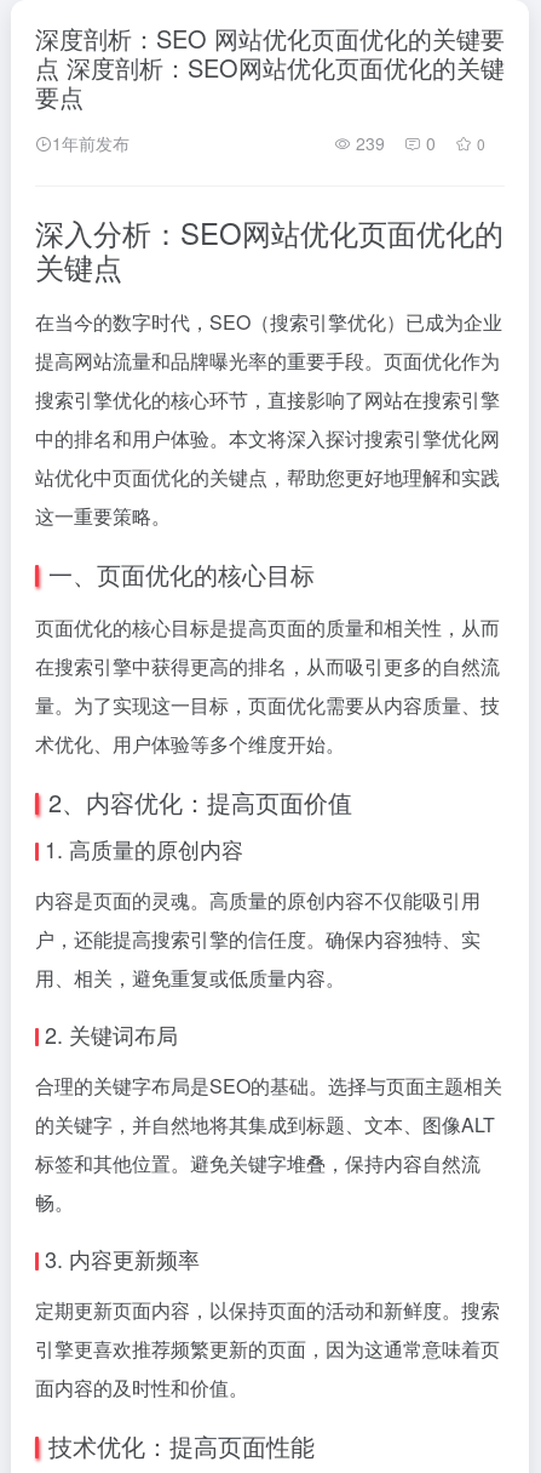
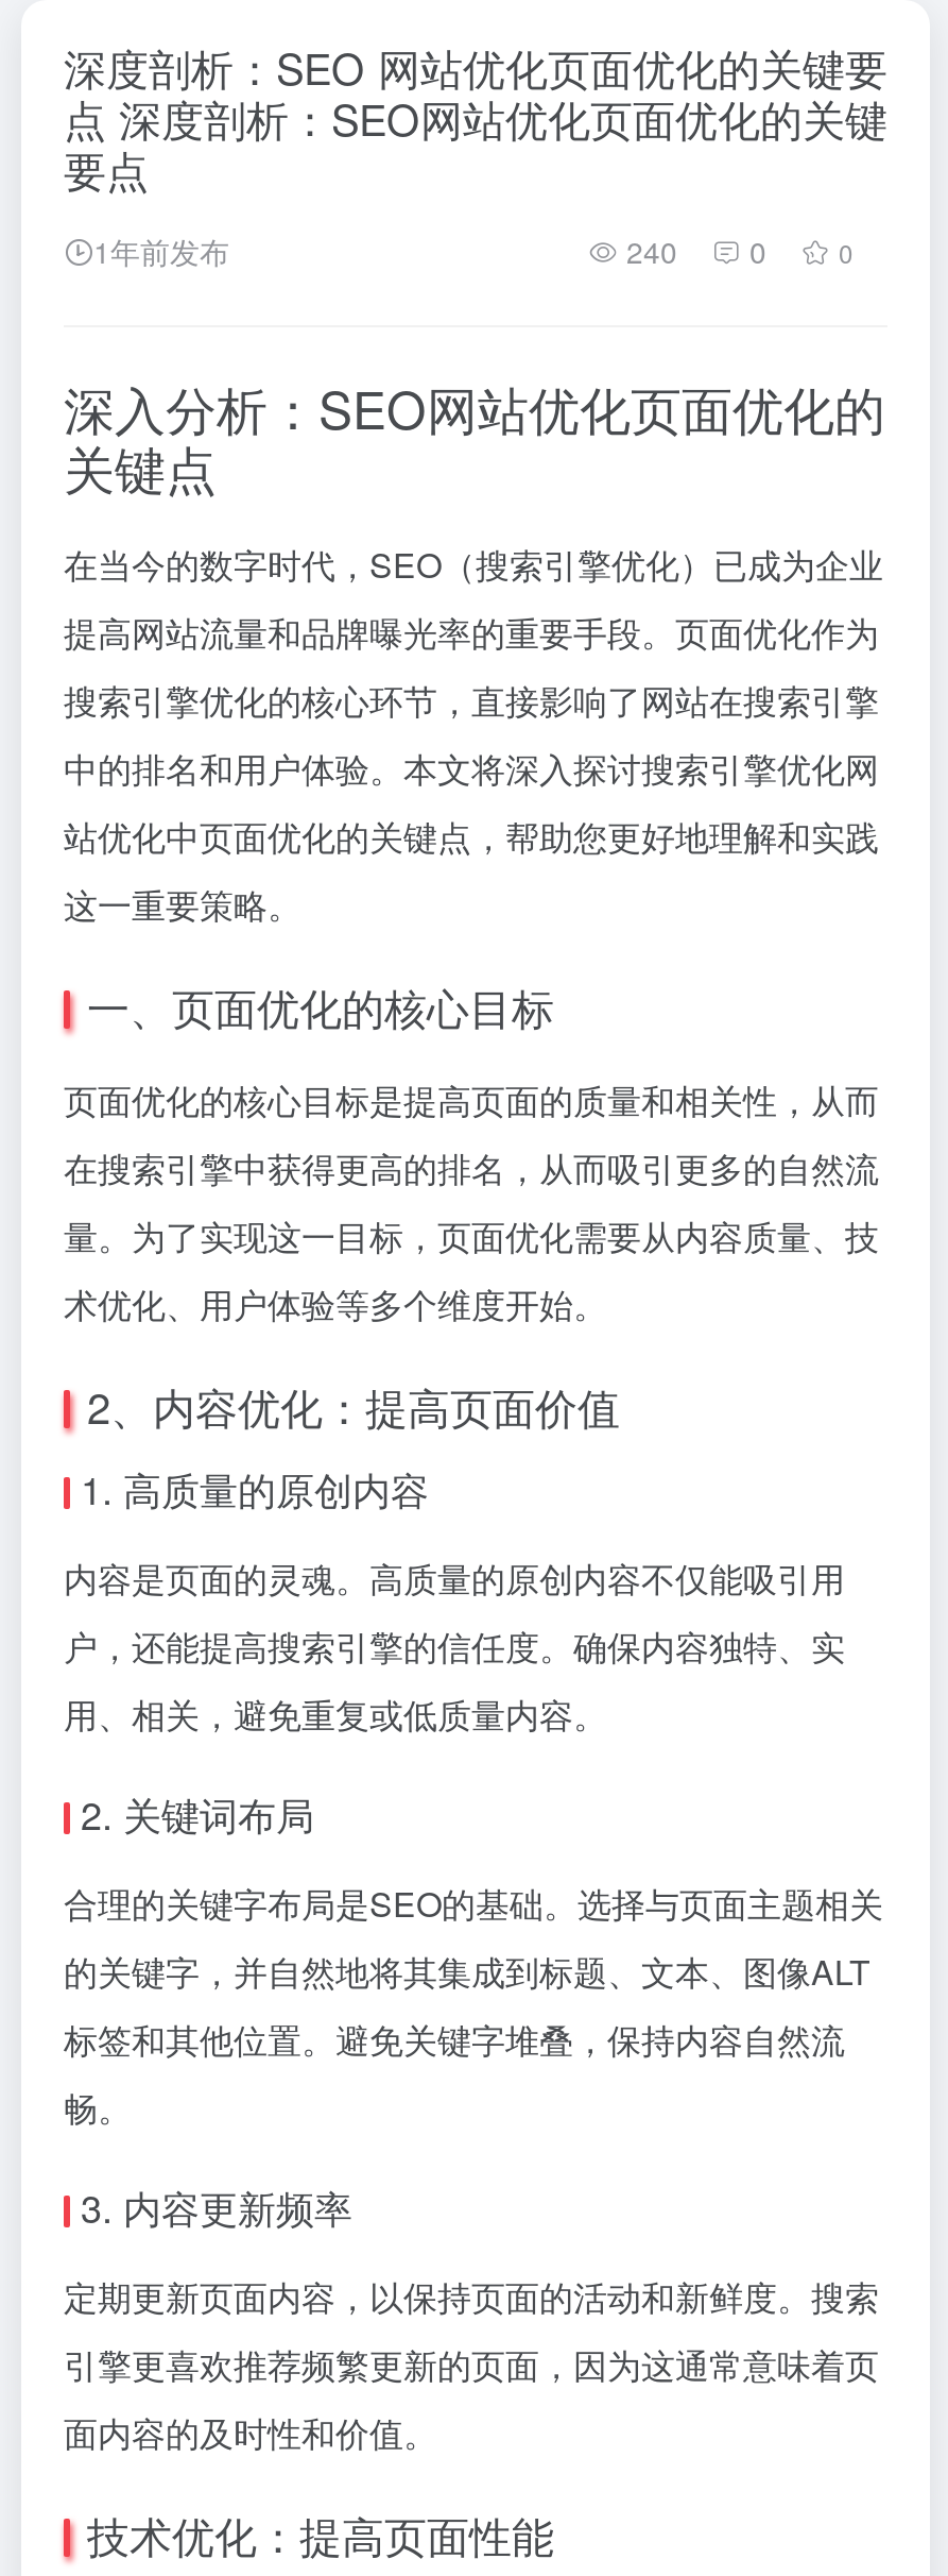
- 239 0 0
+ 240 0 0
